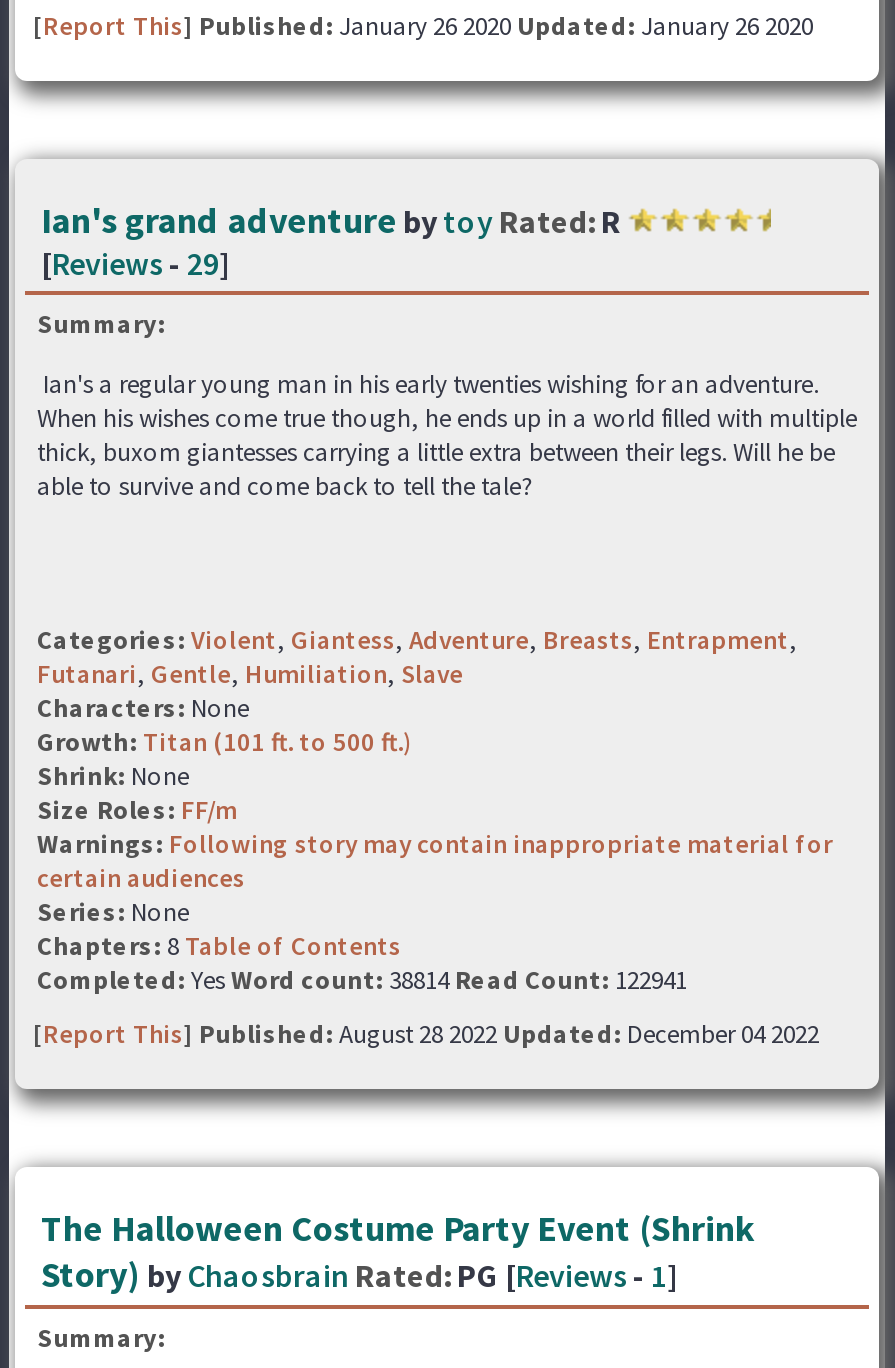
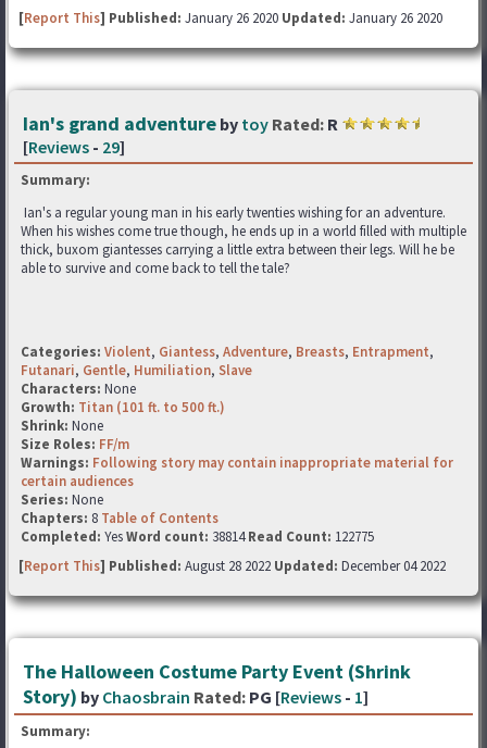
- Completed: Yes Word count: 38814 Read Count: 122941
+ Completed: Yes Word count: 38814 Read Count: 122775
